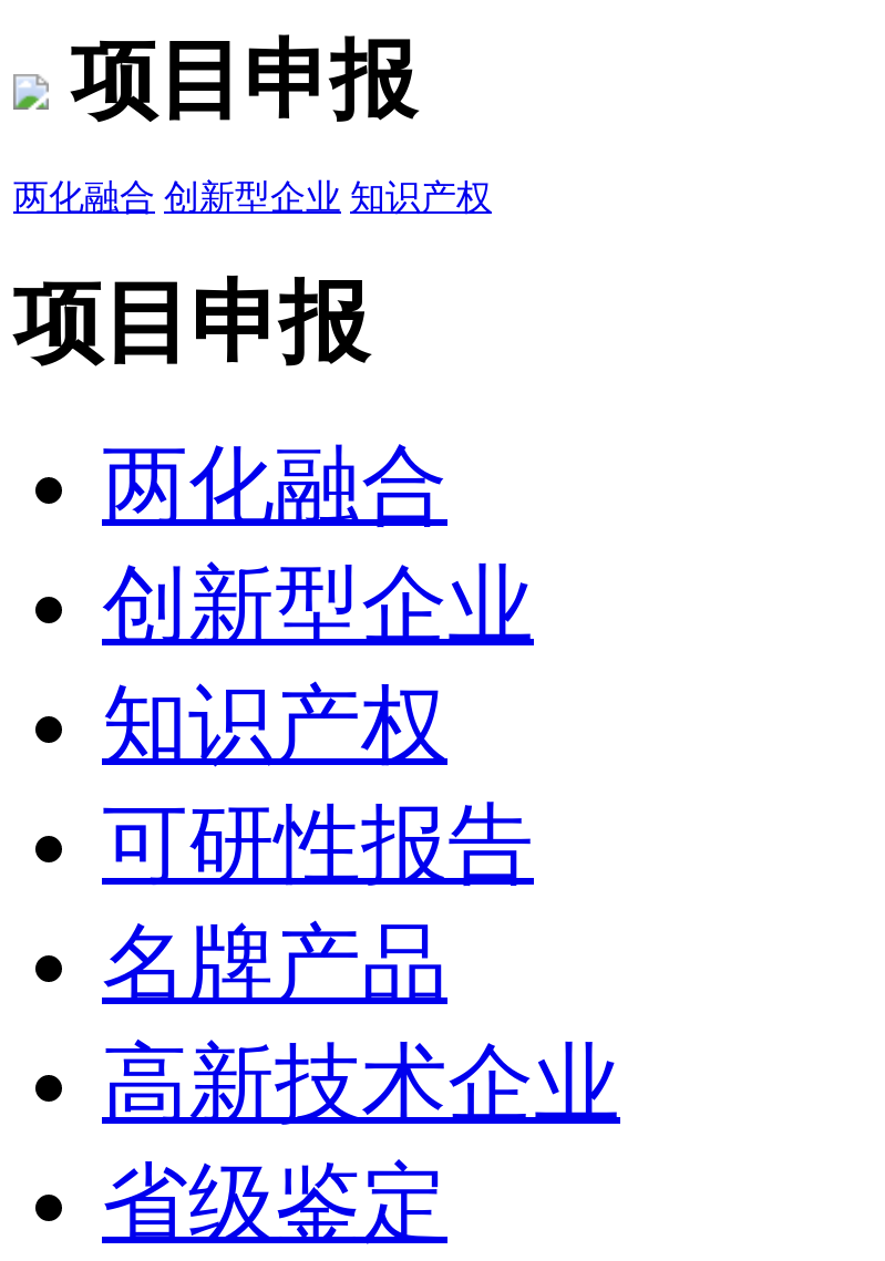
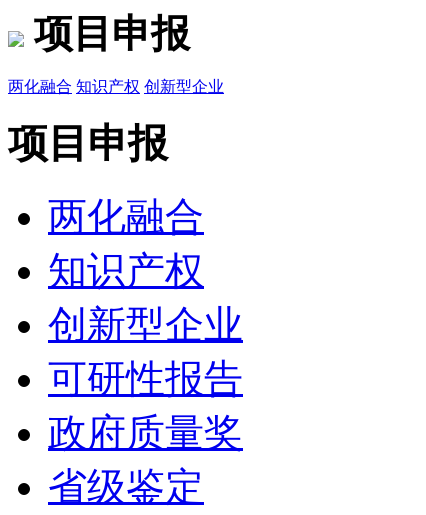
- 两化融合 创新型企业 知识产权
+ 两化融合 知识产权 创新型企业

moved down: 创新型企业

- 名牌产品
- 高新技术企业
+ 政府质量奖
